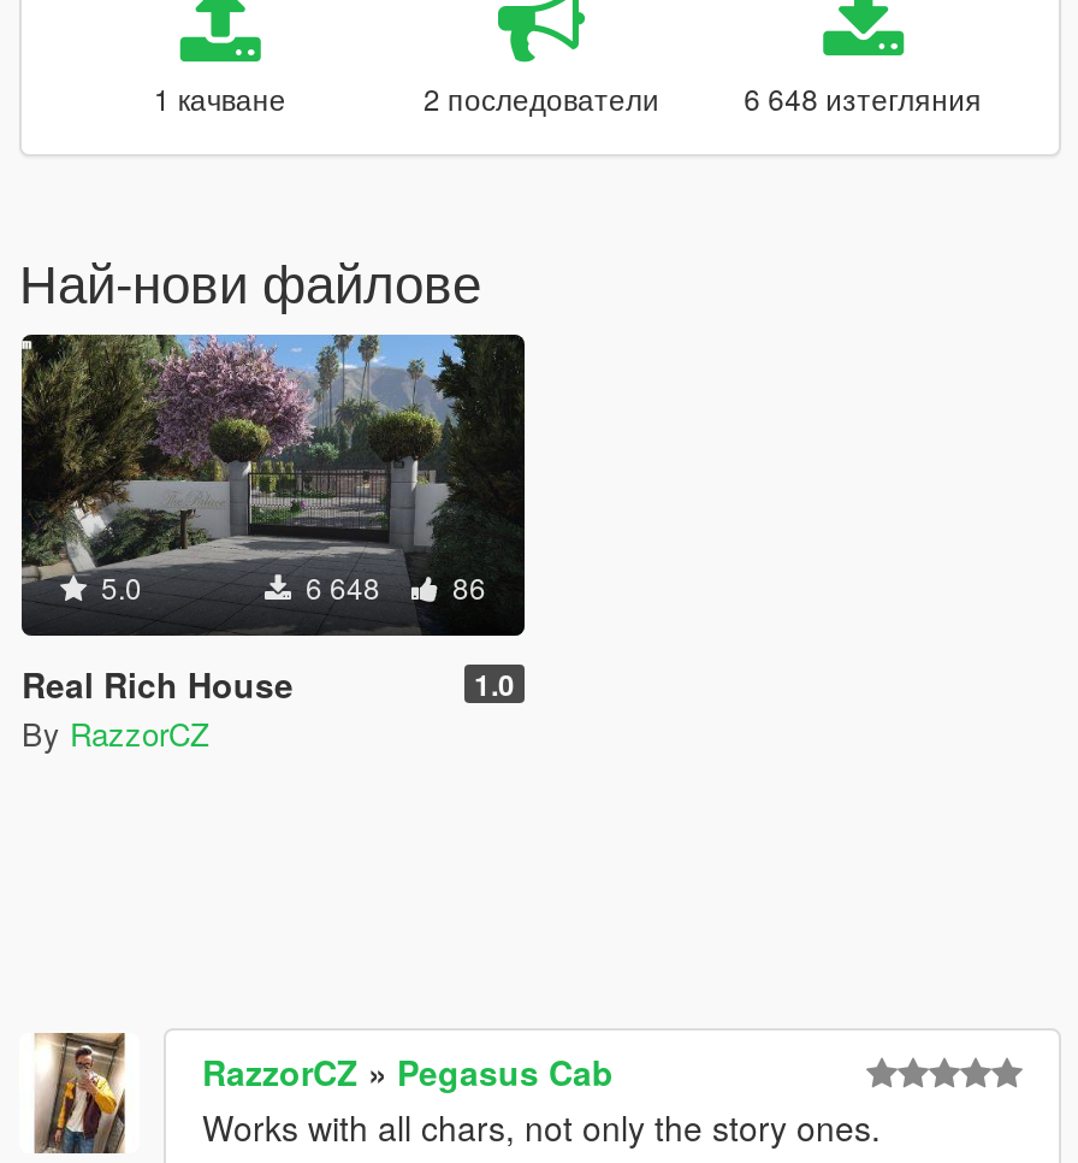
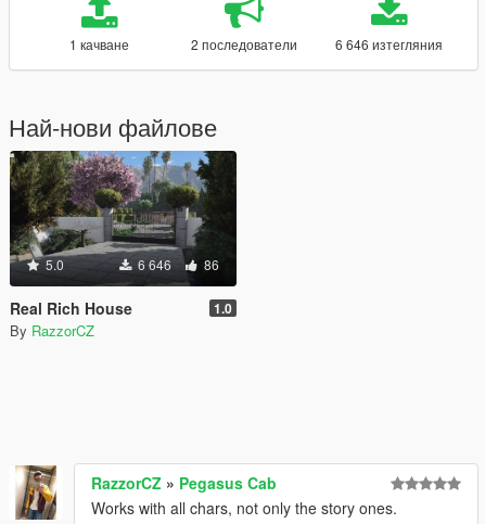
- 6 648 изтегляния
+ 6 646 изтегляния

- 6 648 86
+ 6 646 86
